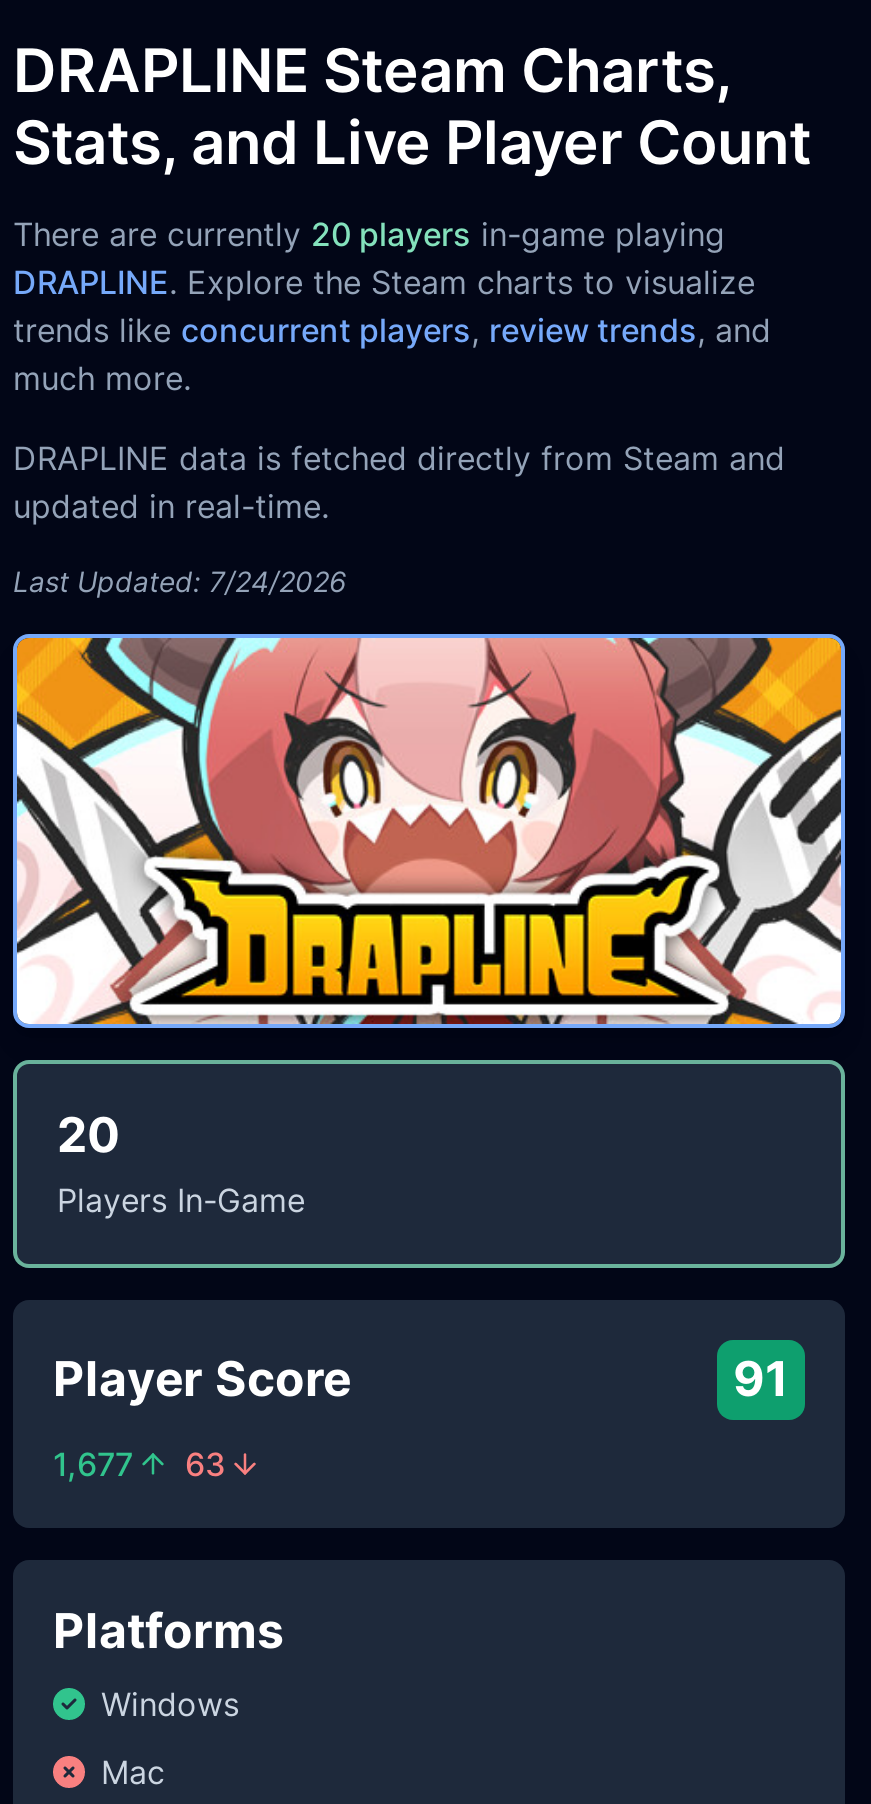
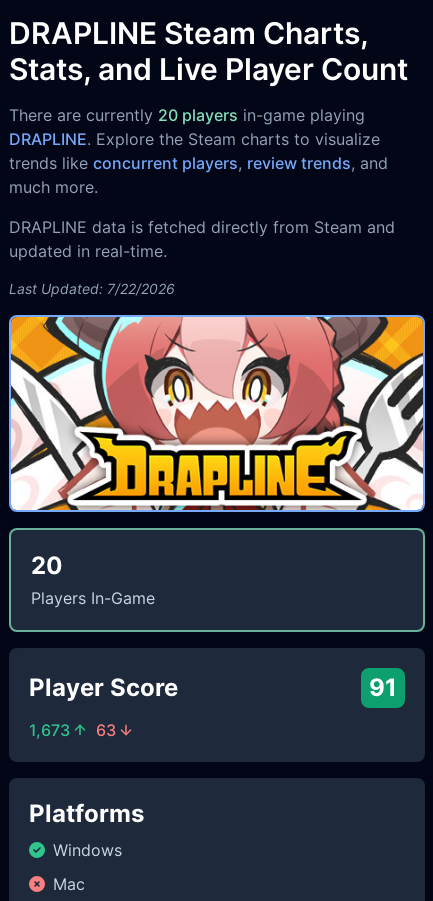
- Last Updated: 7/24/2026
+ Last Updated: 7/22/2026

- 1,677 63
+ 1,673 63
